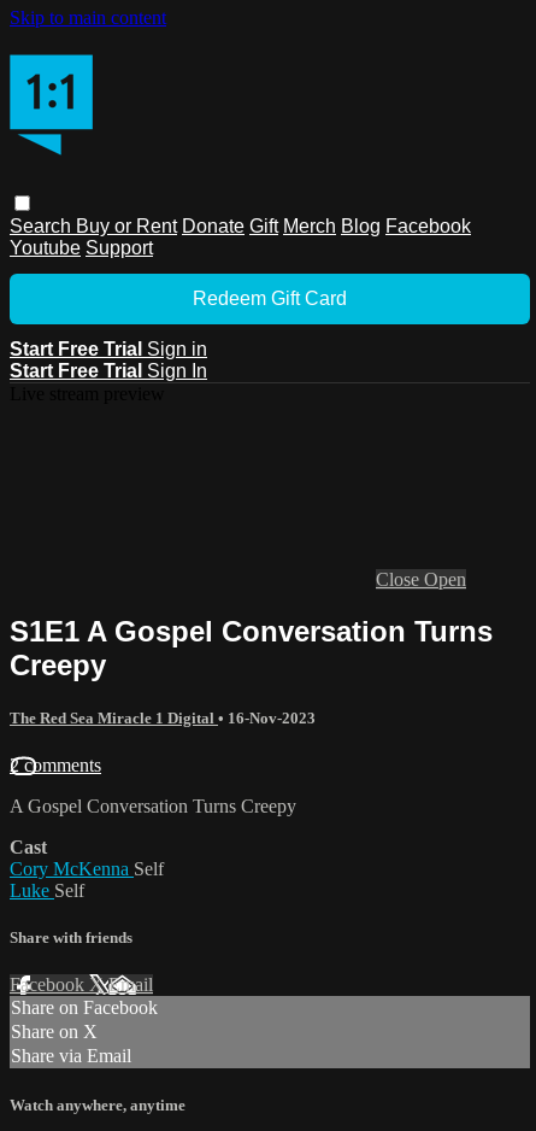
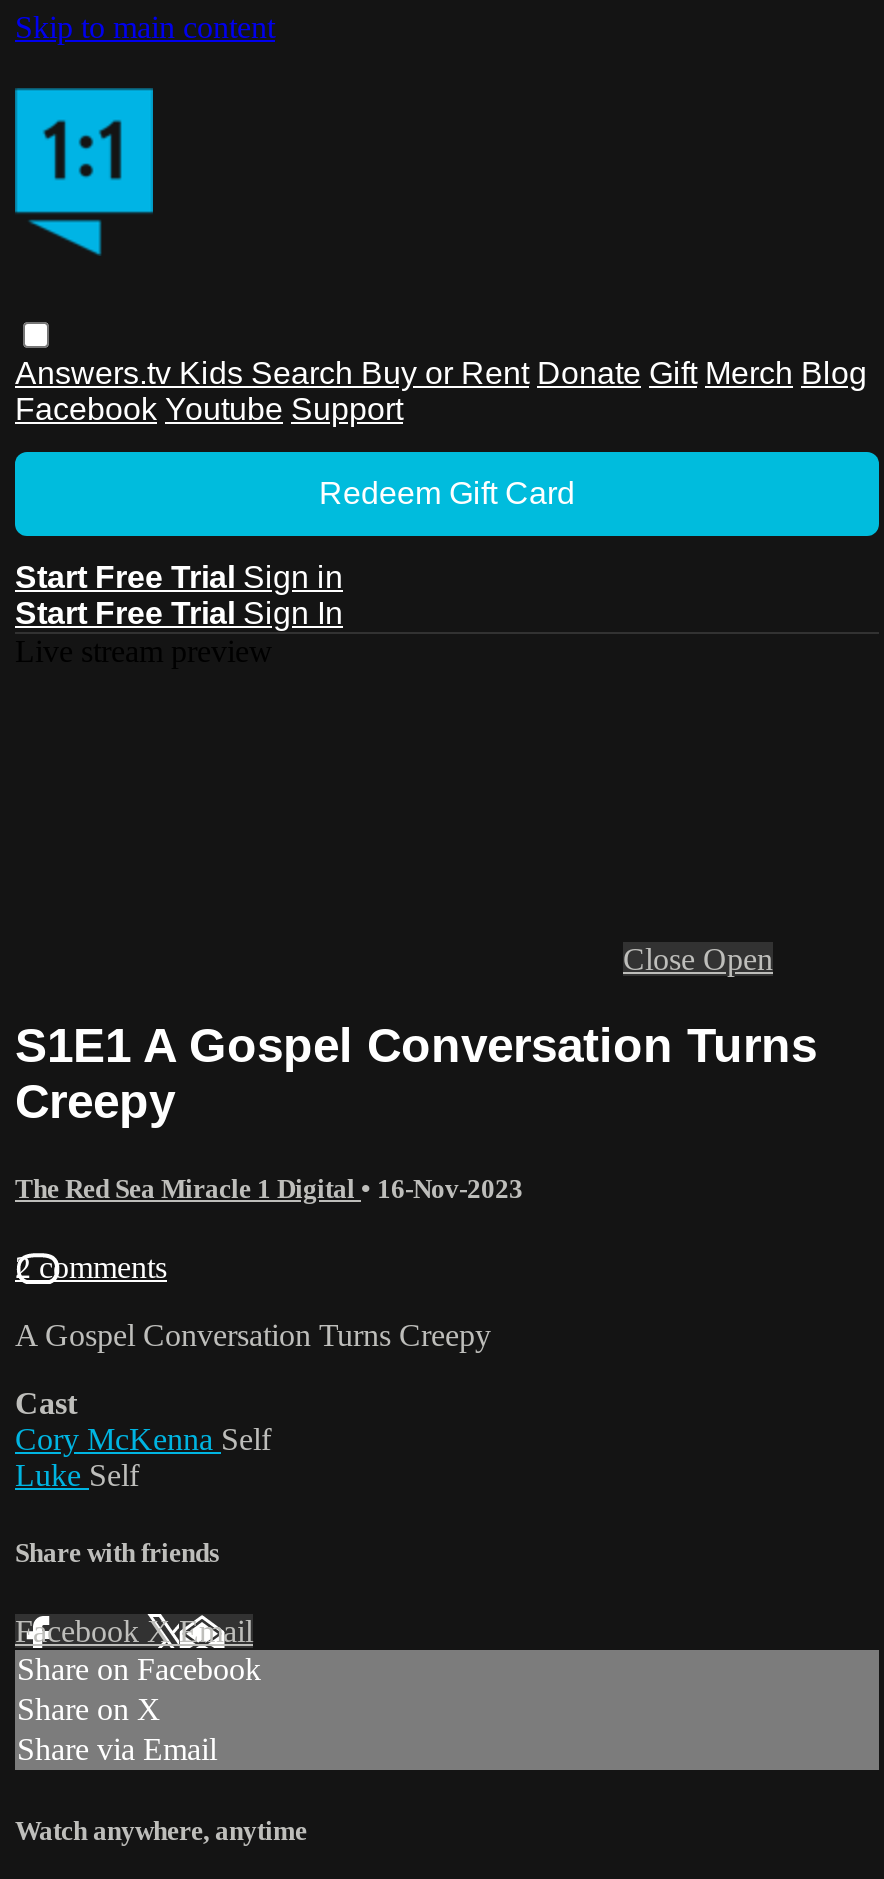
- Search Buy or Rent Donate Gift Merch Blog Facebook
- Youtube Support
+ Answers.tv Kids Search Buy or Rent Donate Gift Merch Blog
+ Facebook Youtube Support
